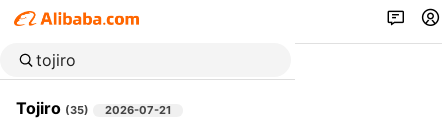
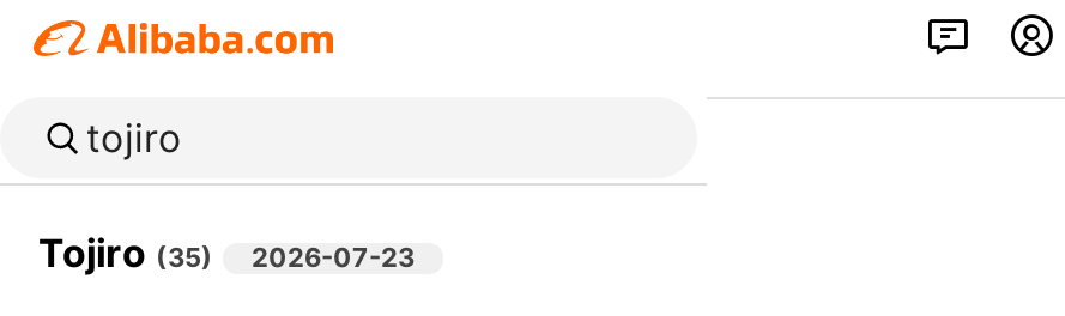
- Tojiro (35) 2026-07-21
+ Tojiro (35) 2026-07-23
